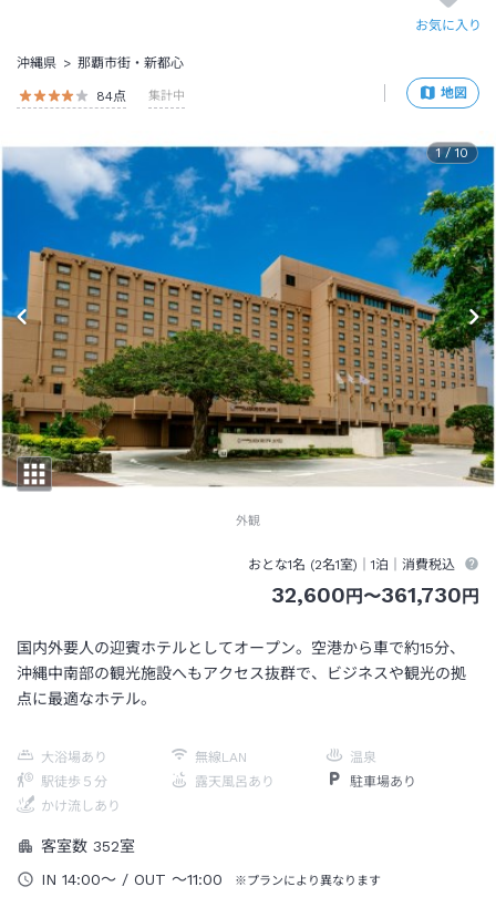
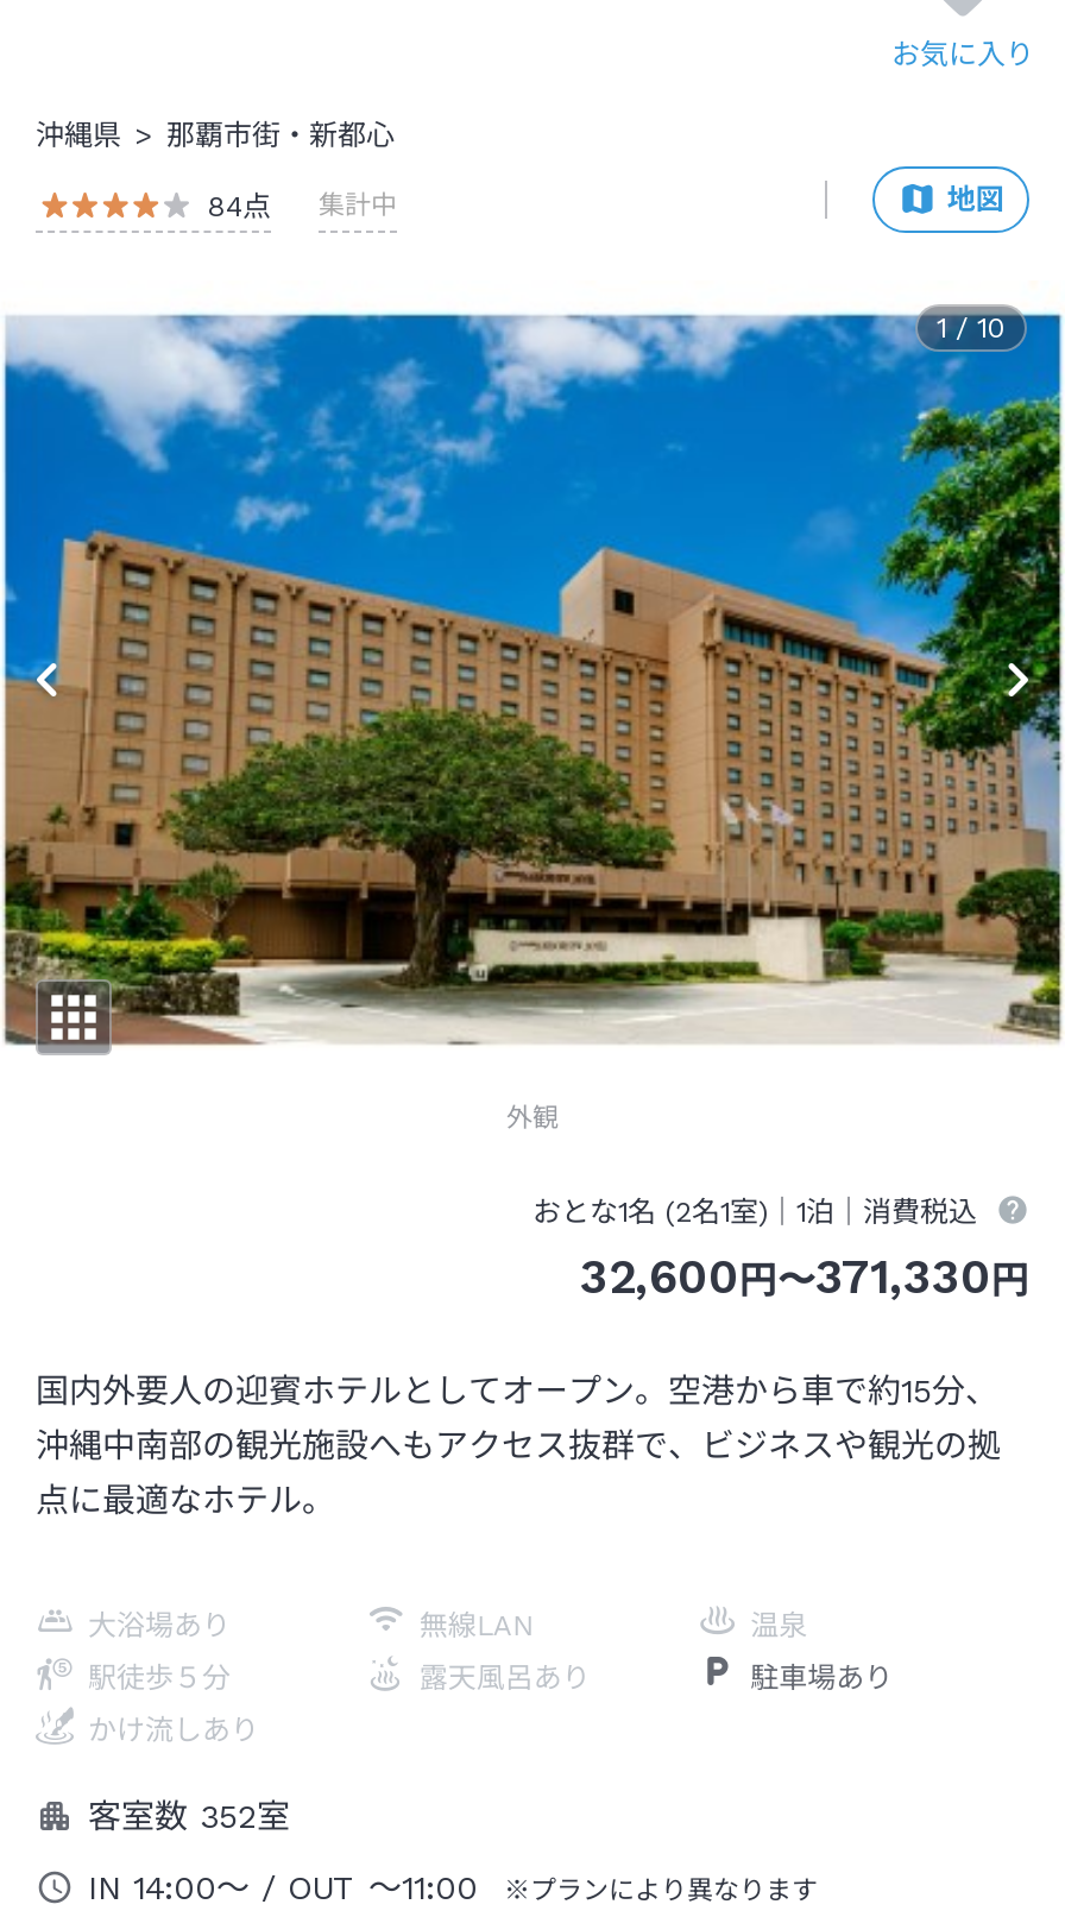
- 32,600円〜361,730円
+ 32,600円〜371,330円
